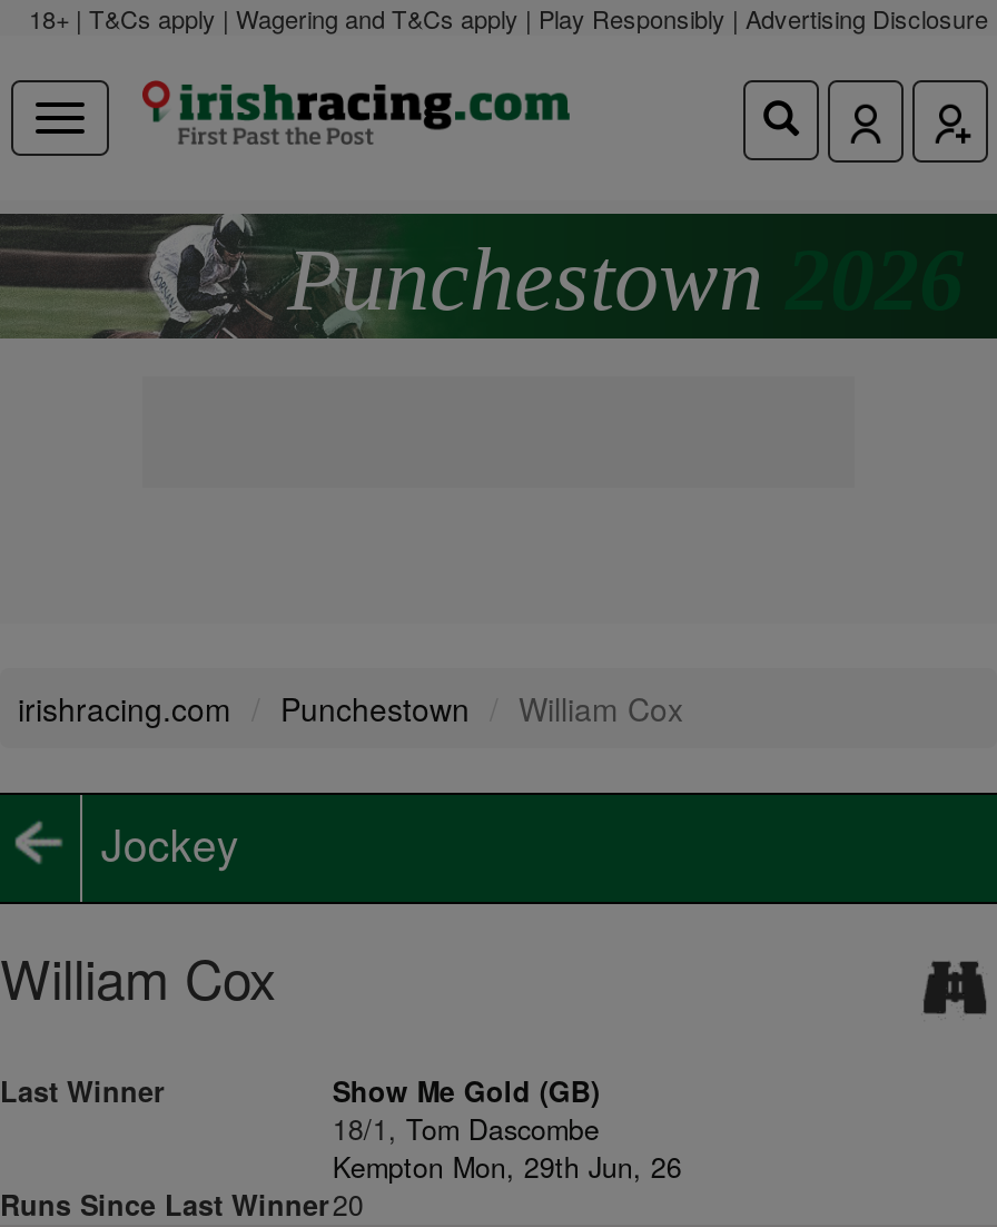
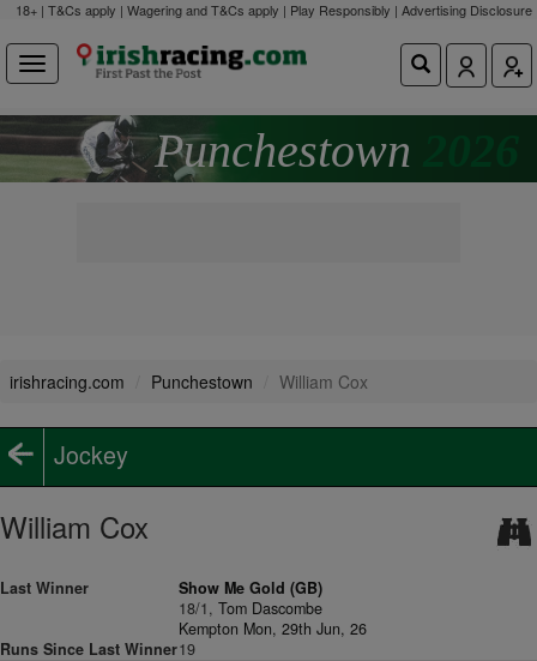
- Runs Since Last Winner 20
+ Runs Since Last Winner 19
